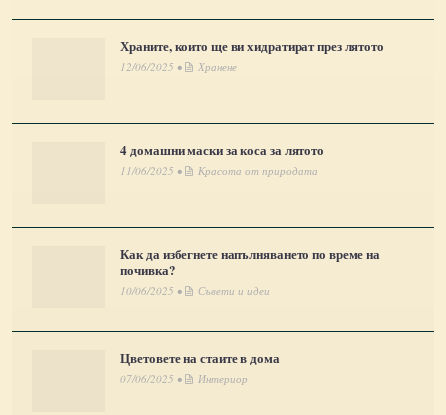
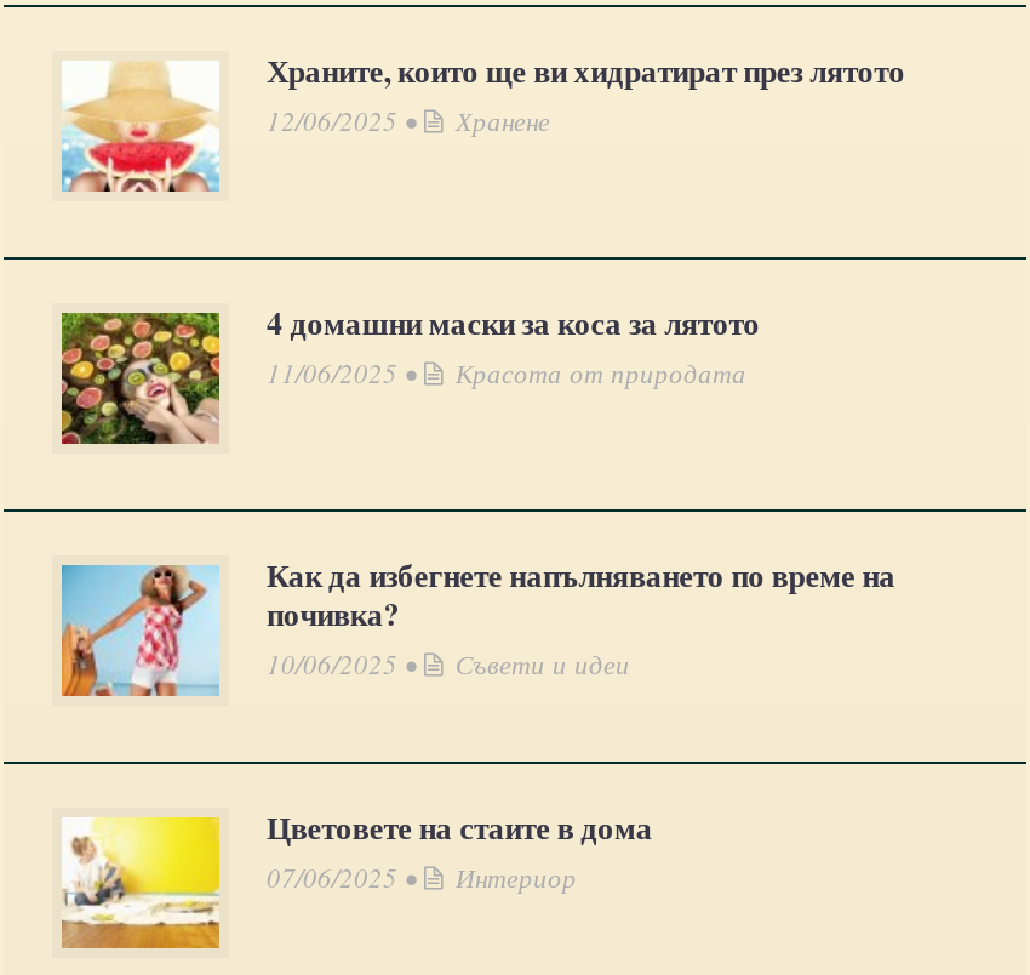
+ [image]

+ [image]

+ [image]

+ [image]
